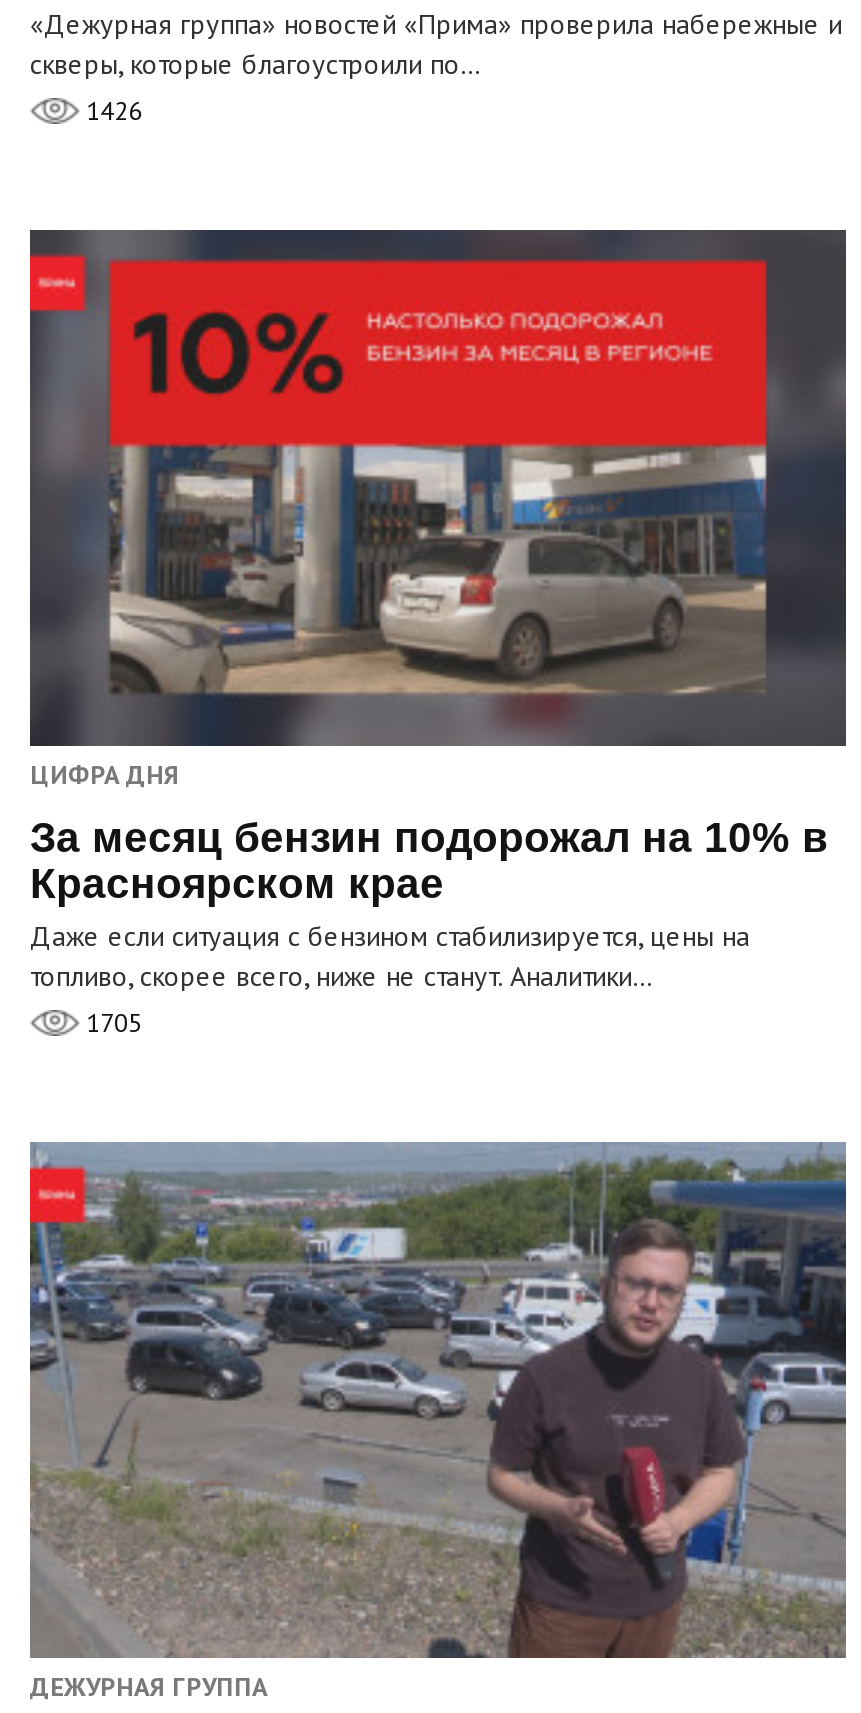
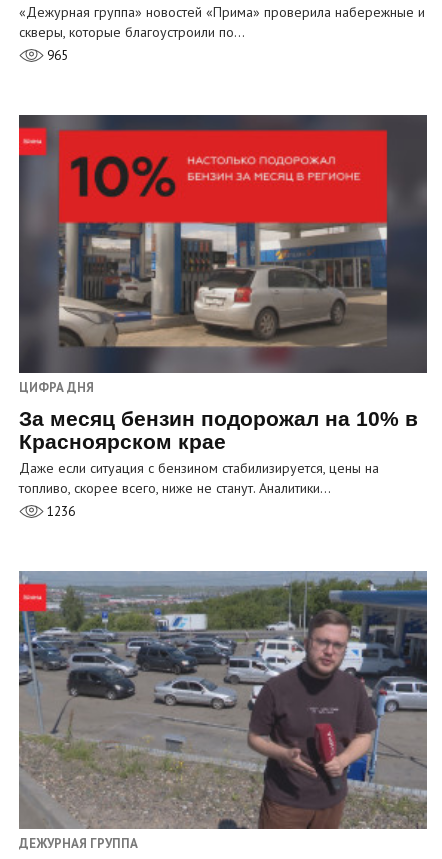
- 1426
+ 965

- 1705
+ 1236
